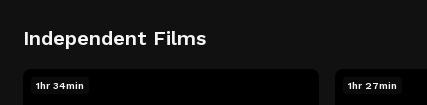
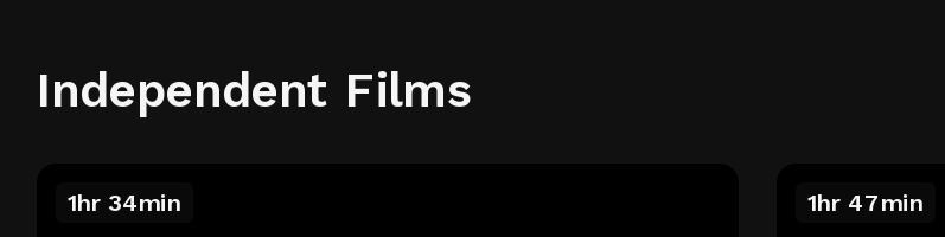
- 1hr 27min
+ 1hr 47min
